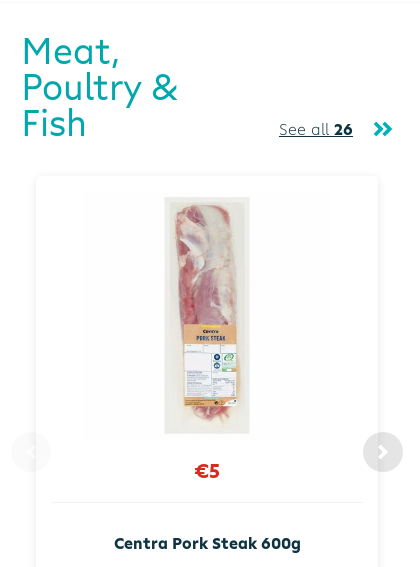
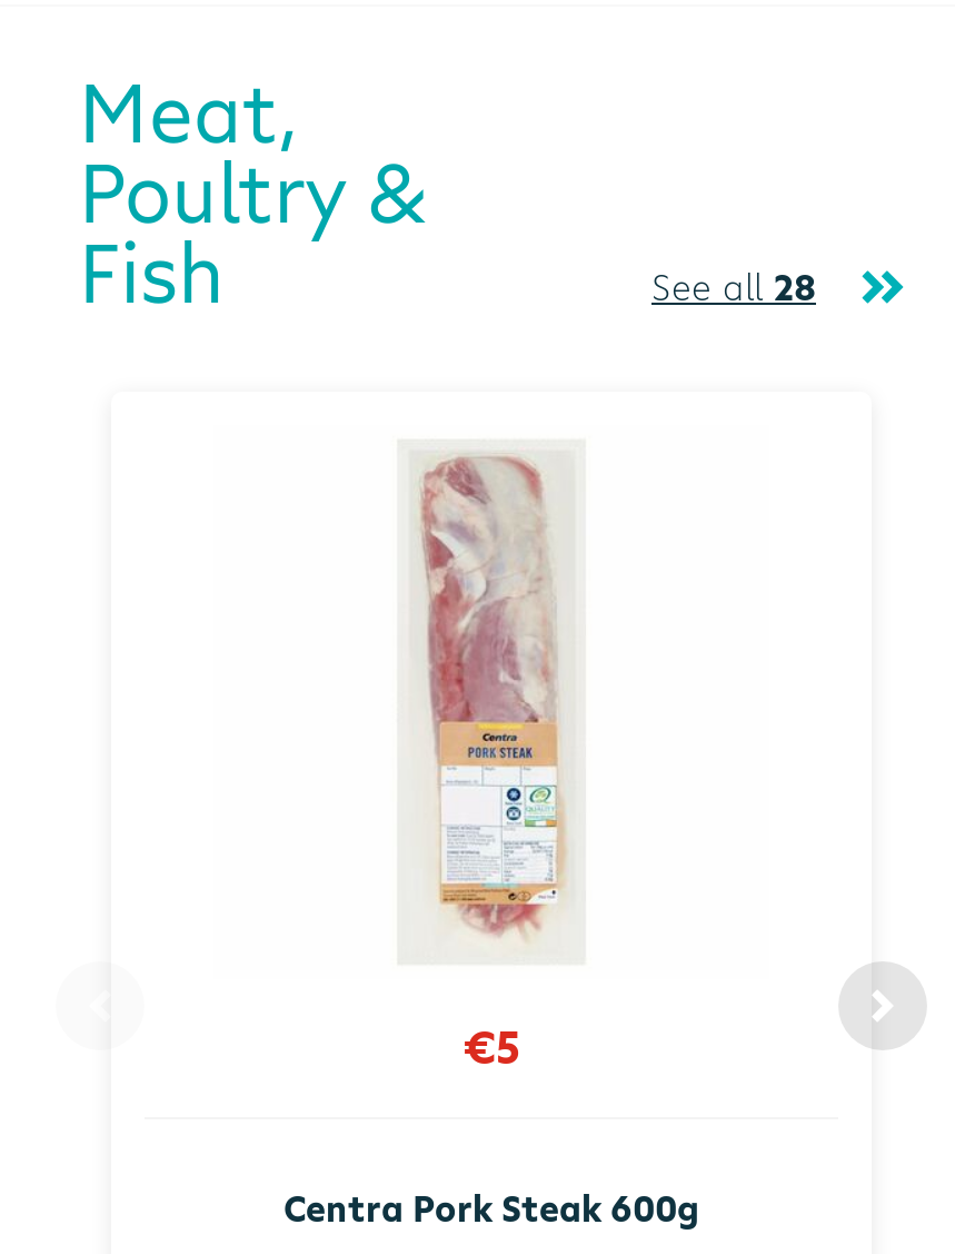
- See all 26
+ See all 28
